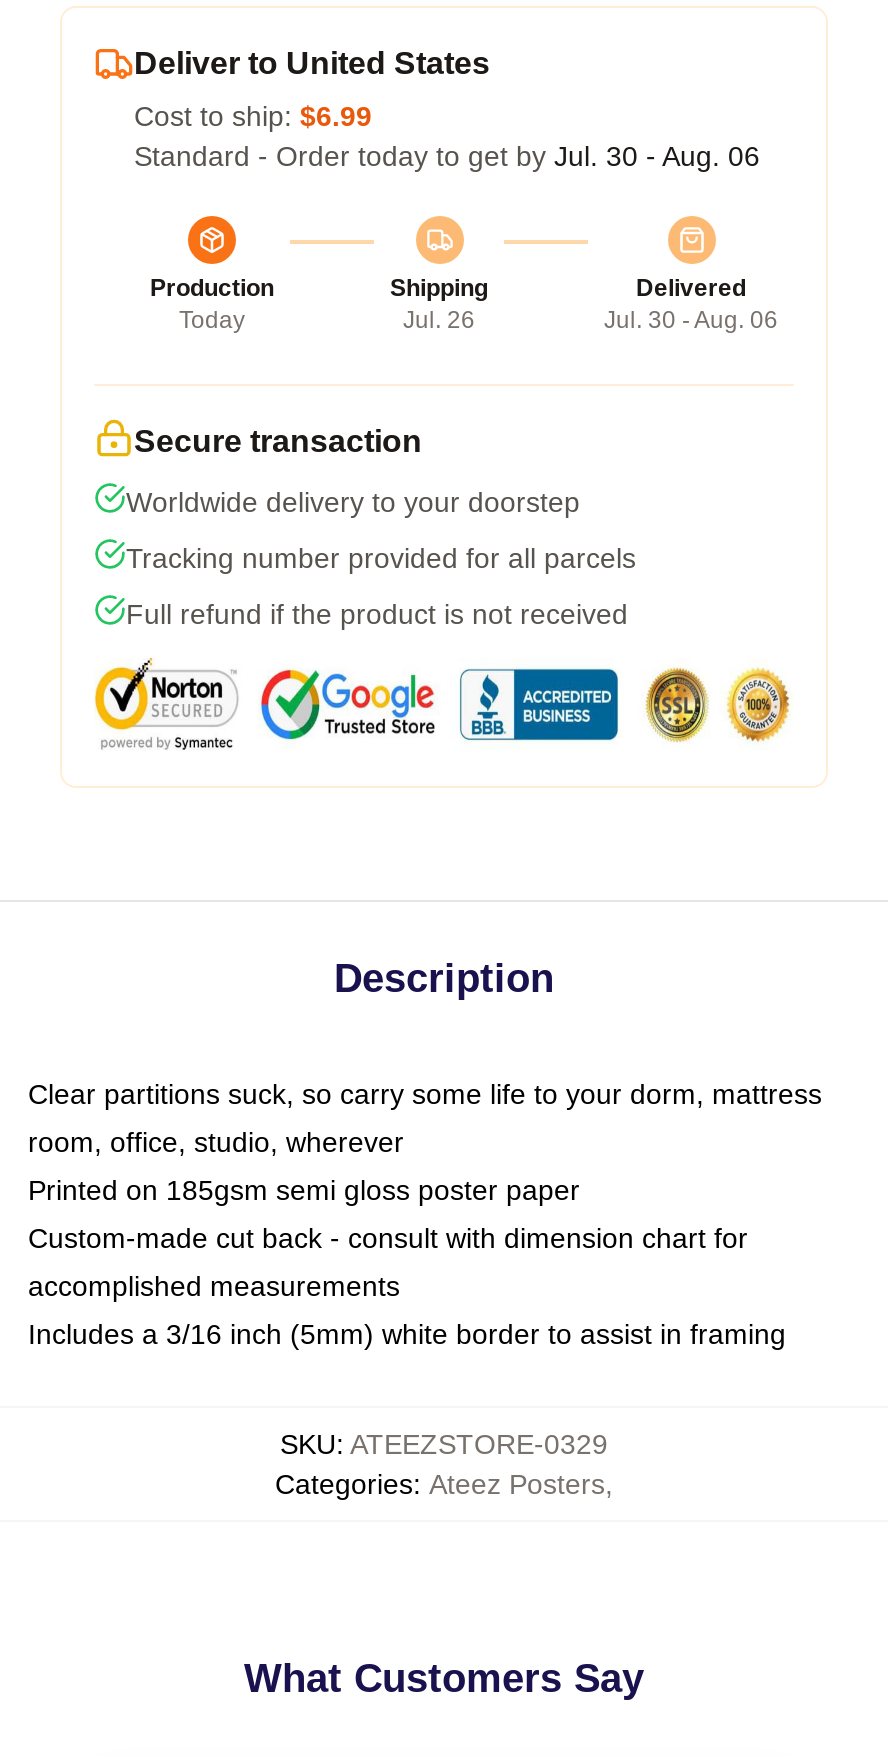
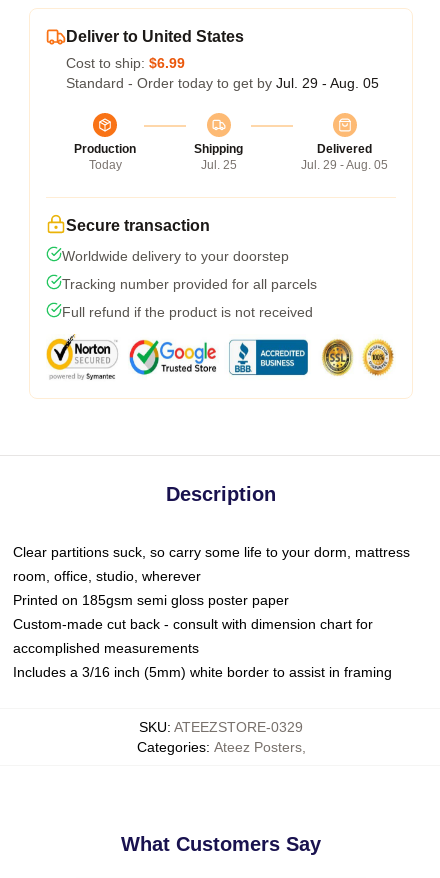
- Standard - Order today to get by Jul. 30 - Aug. 06
+ Standard - Order today to get by Jul. 29 - Aug. 05

- Jul. 26
+ Jul. 25

- Jul. 30 - Aug. 06
+ Jul. 29 - Aug. 05
